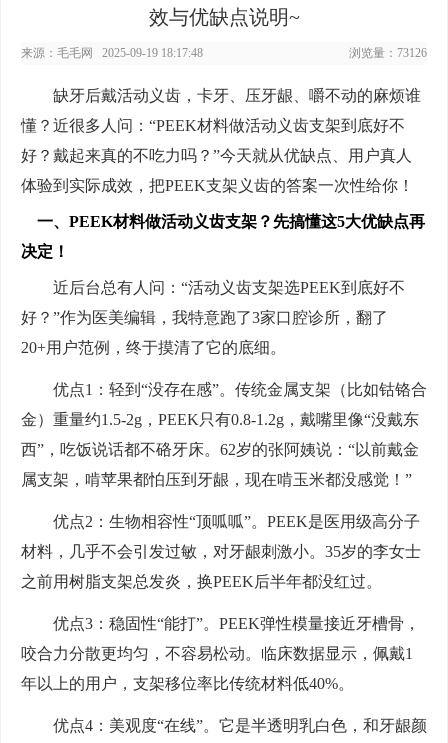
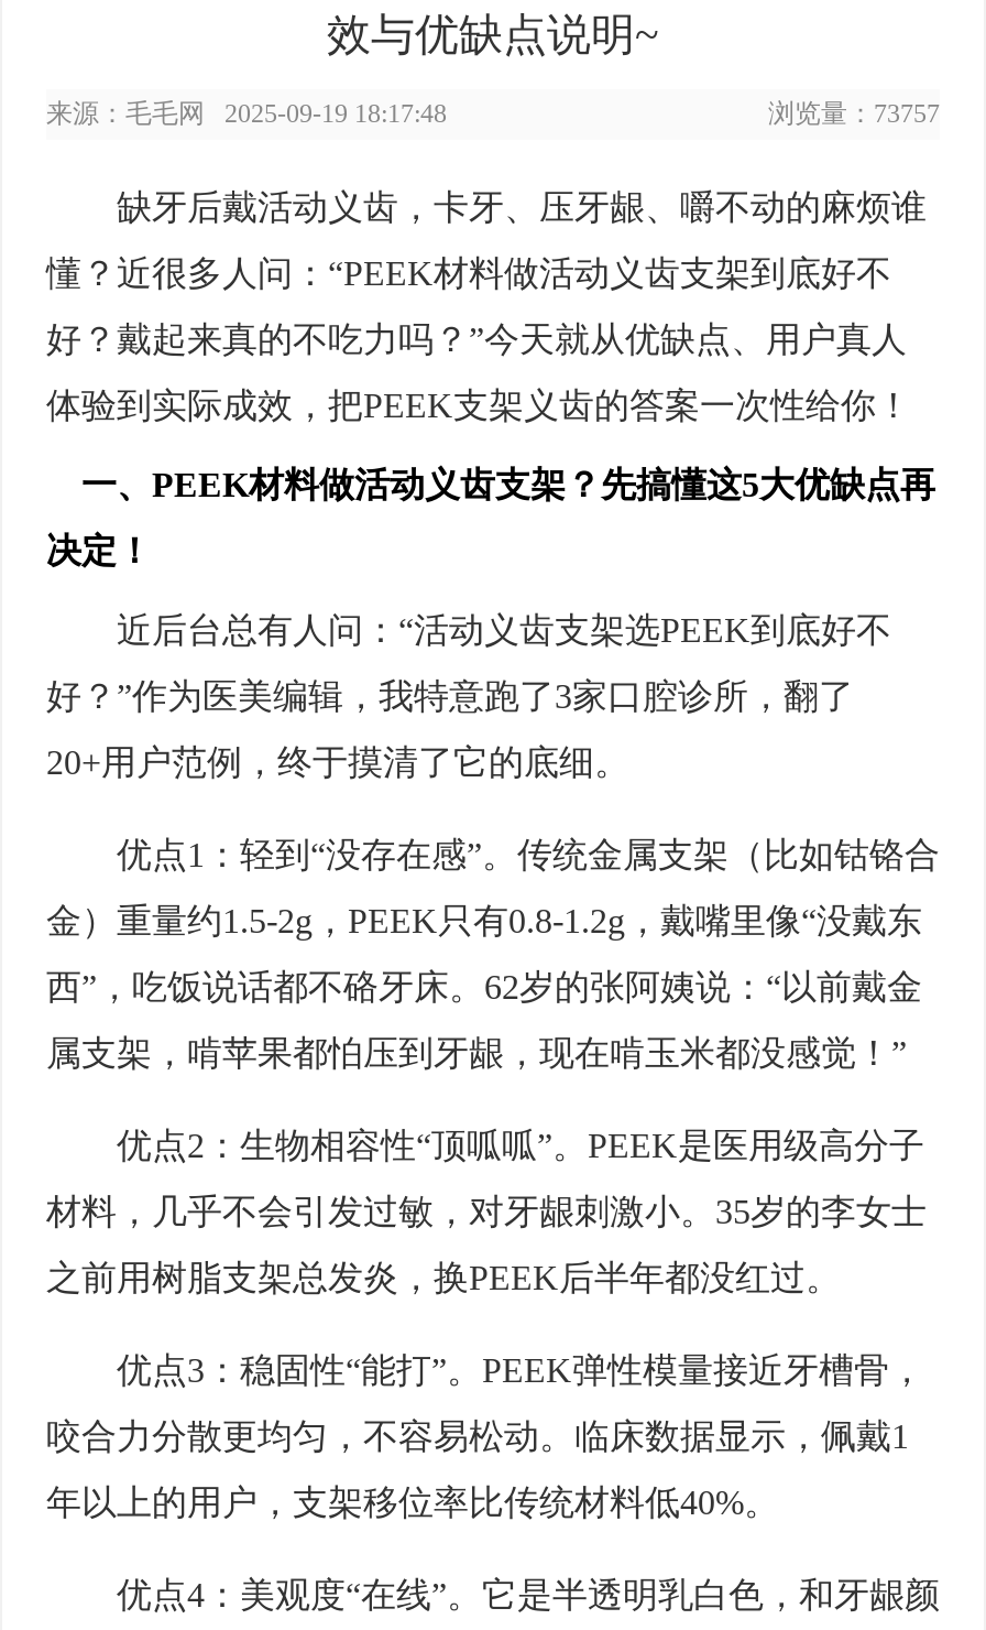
- 浏览量：73126
+ 浏览量：73757
